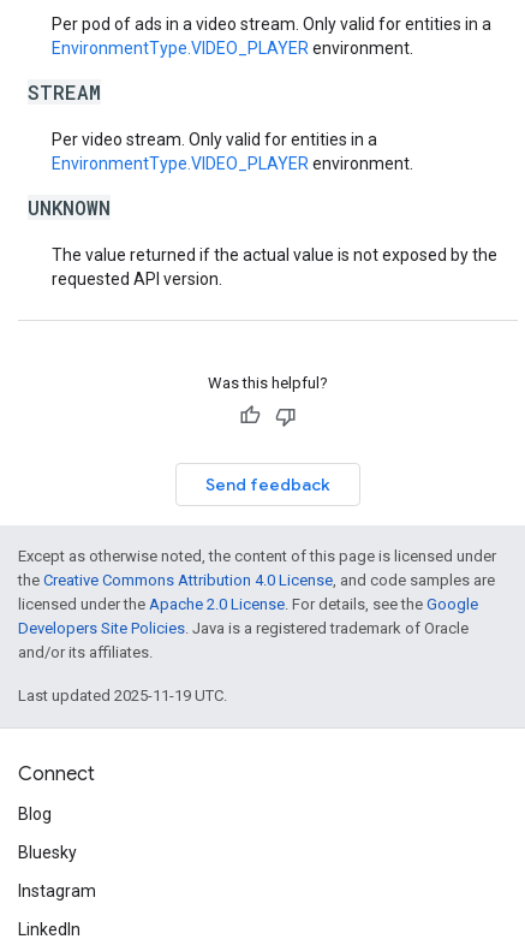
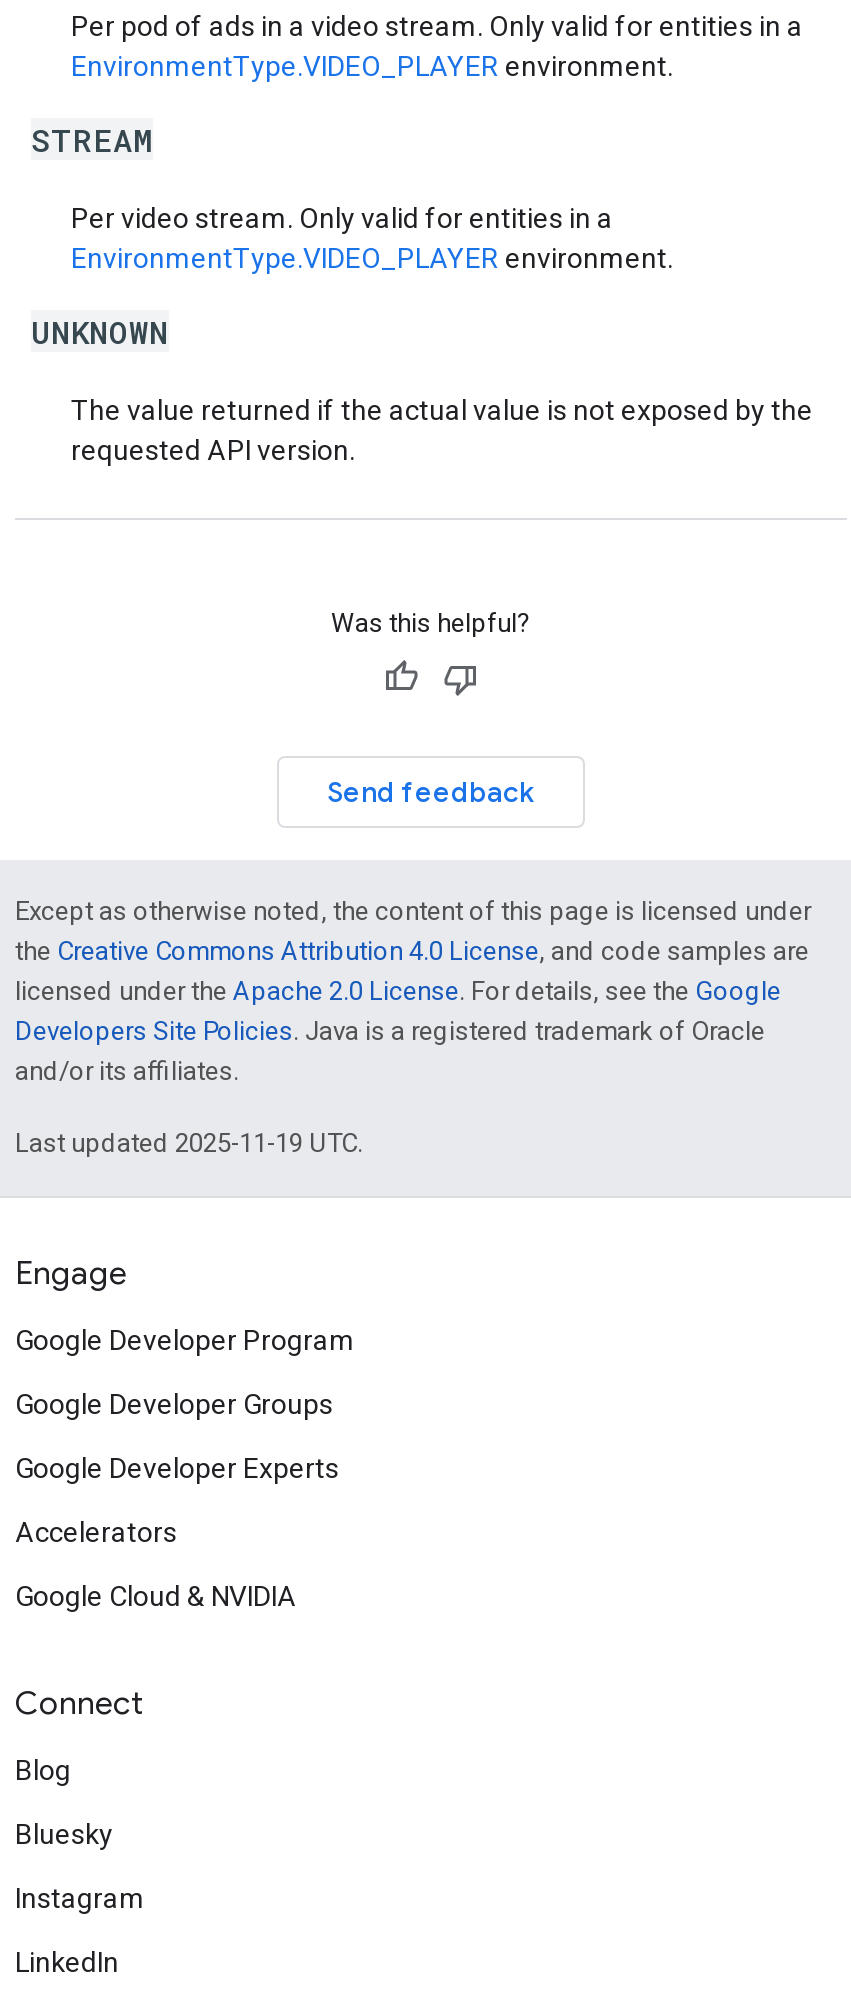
+ Engage
+ Google Developer Program
+ Google Developer Groups
+ Google Developer Experts
+ Accelerators
+ Google Cloud & NVIDIA
